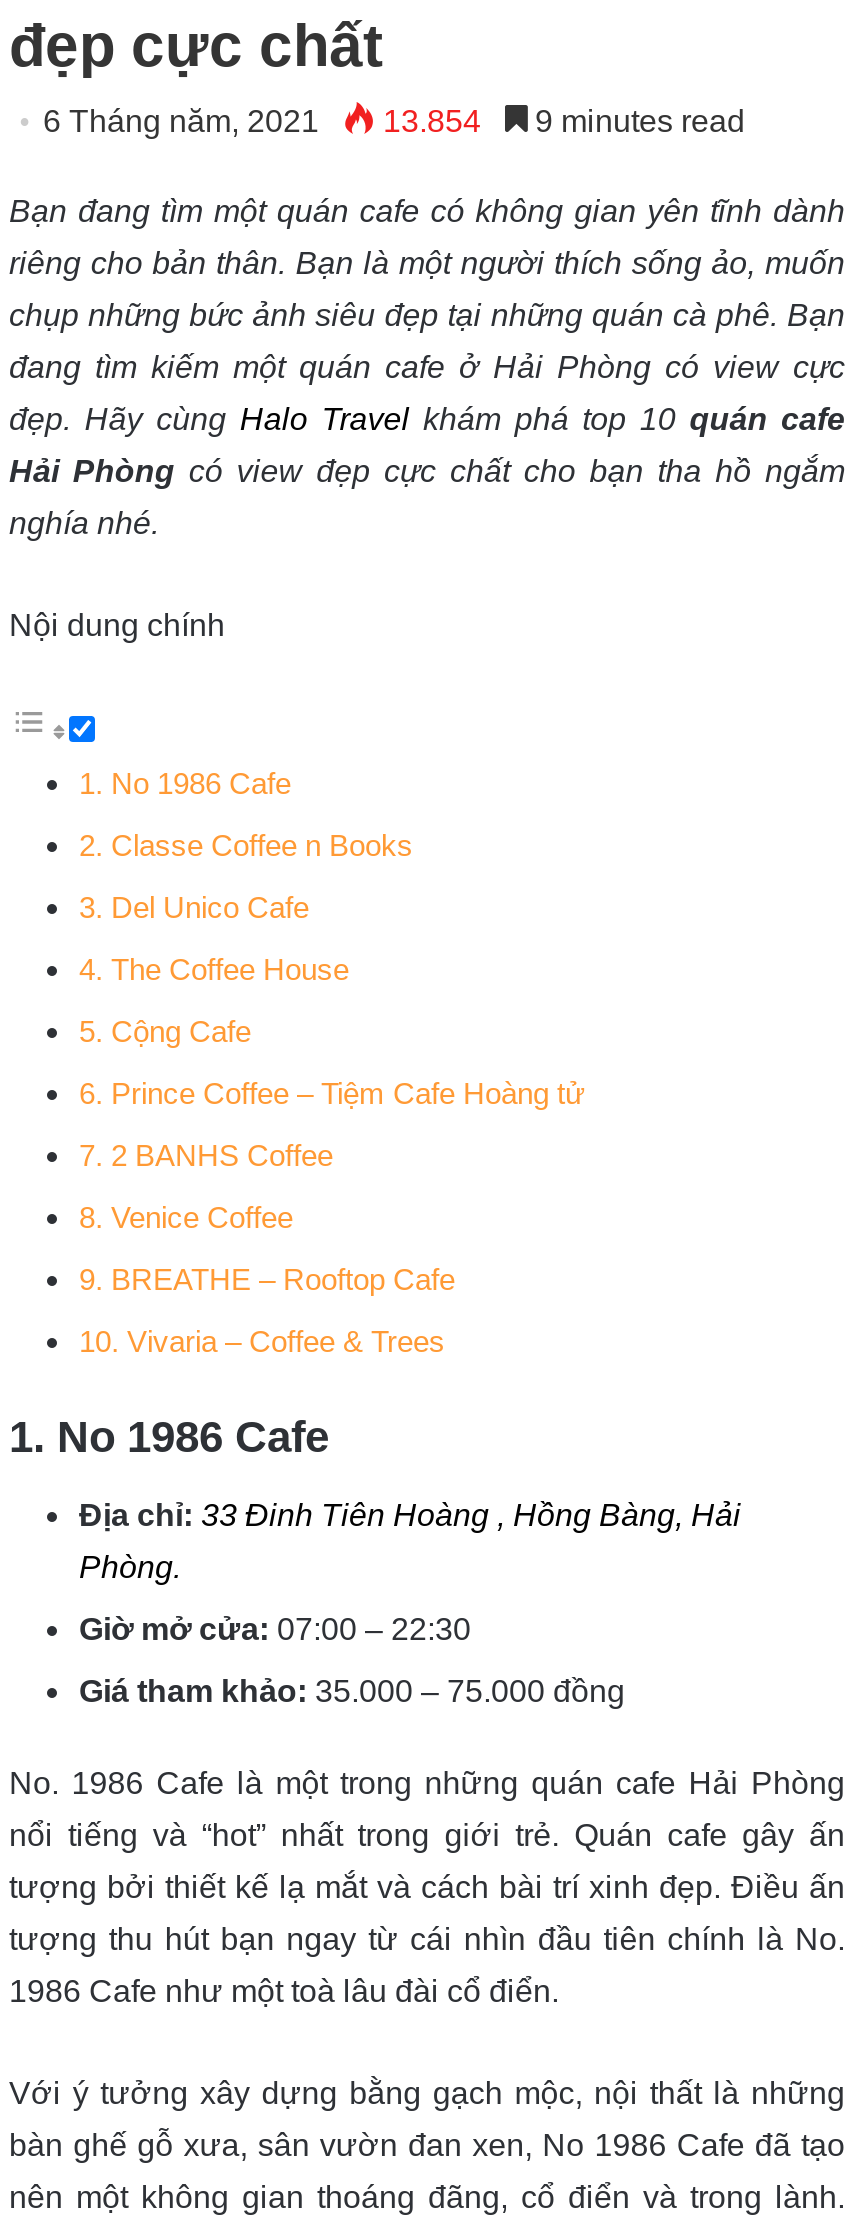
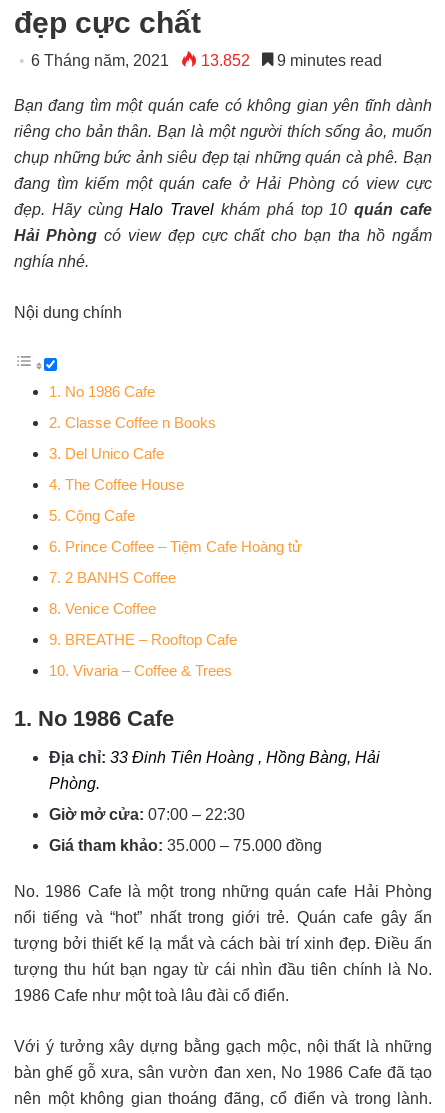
- 6 Tháng năm, 2021 13.854 9 minutes read
+ 6 Tháng năm, 2021 13.852 9 minutes read
